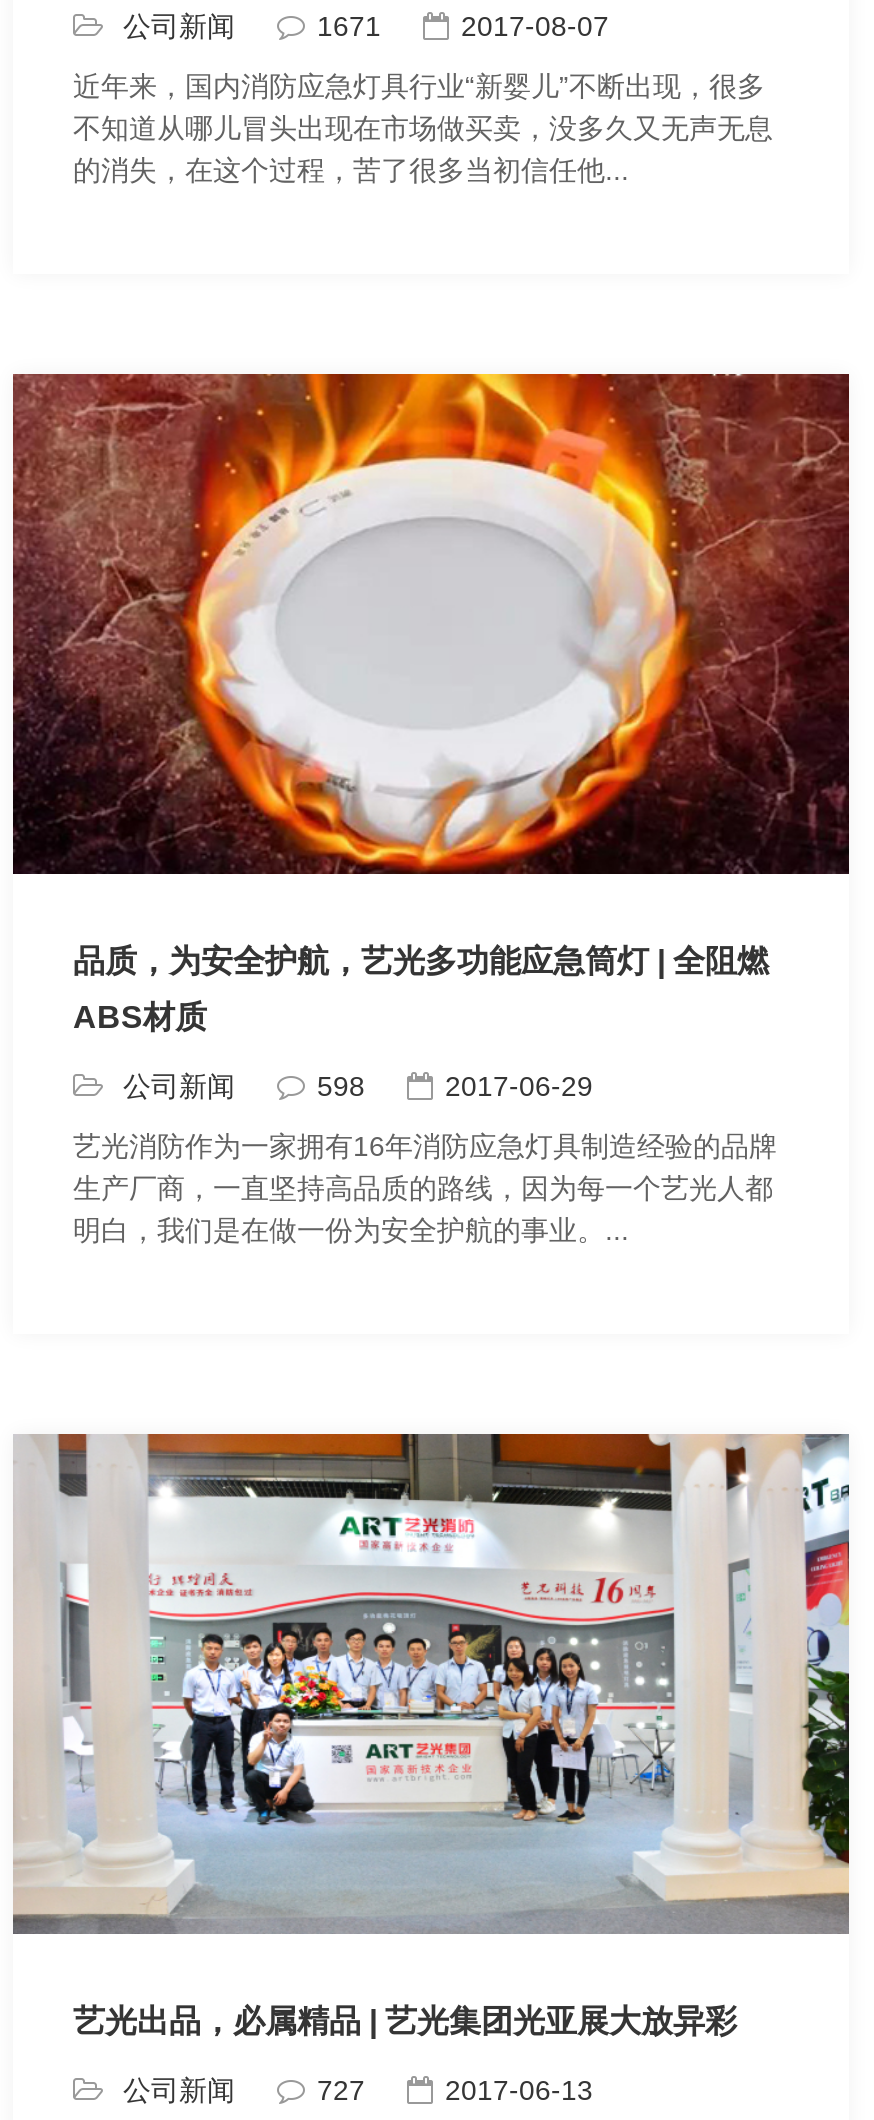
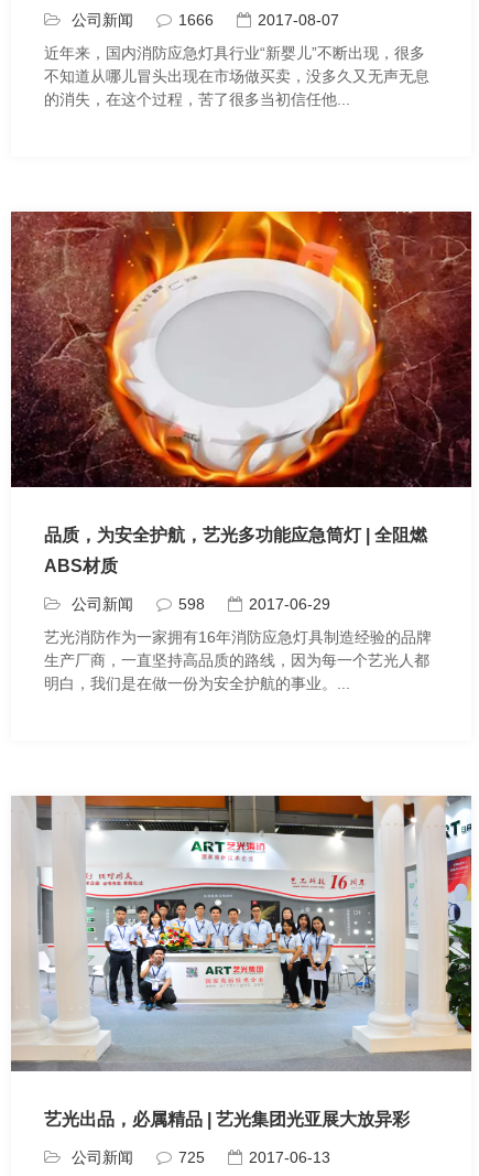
- 1671
+ 1666

- 727
+ 725
